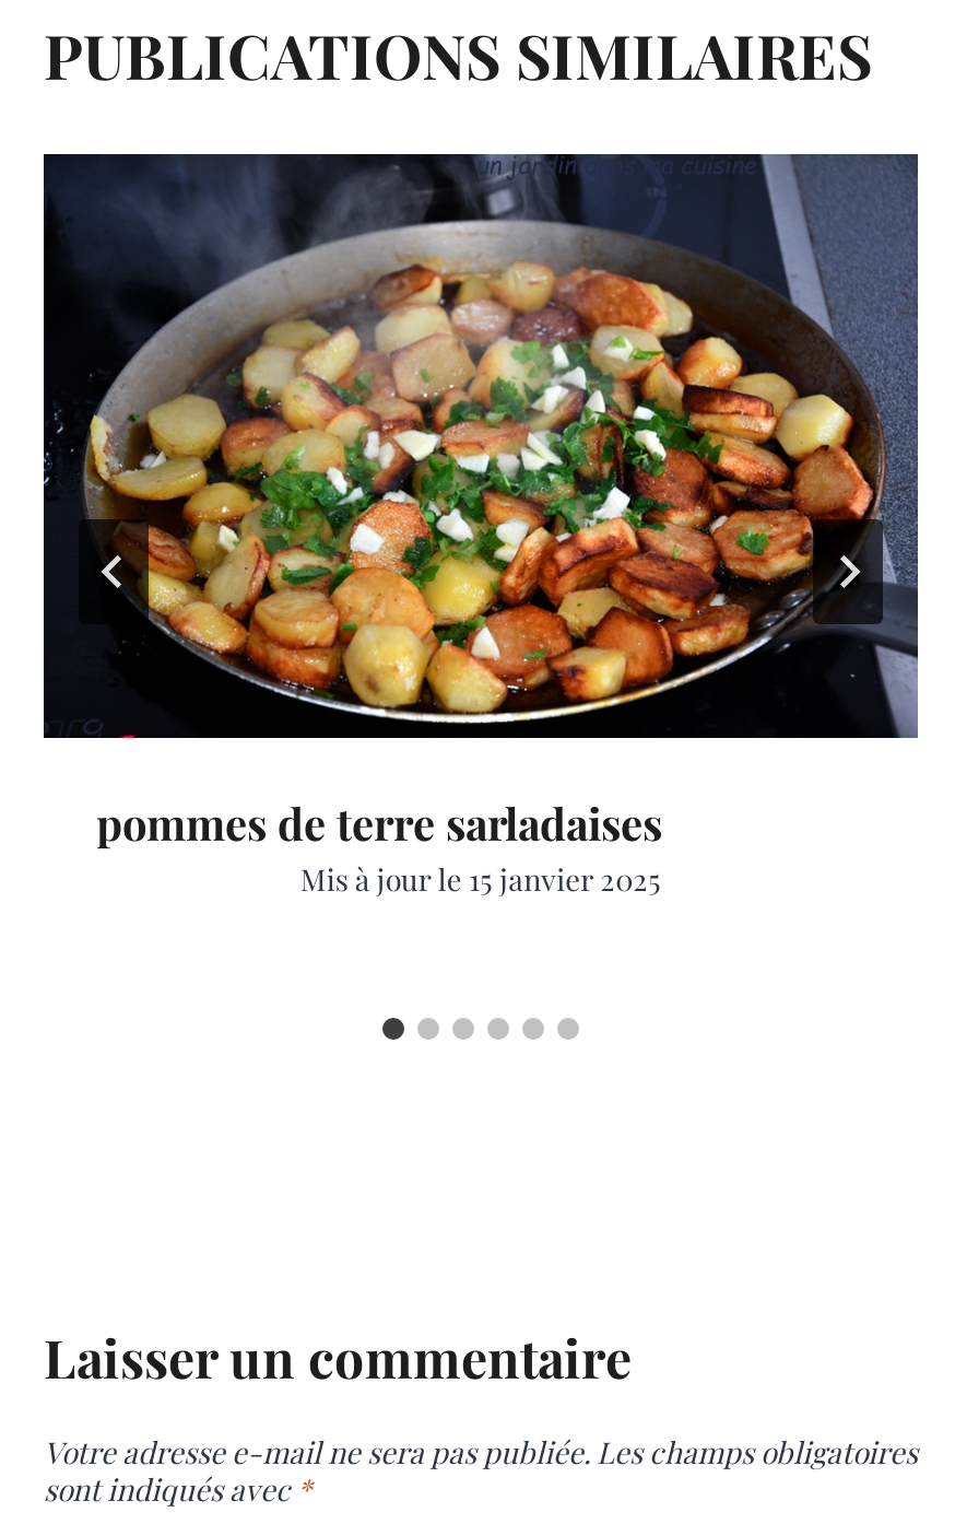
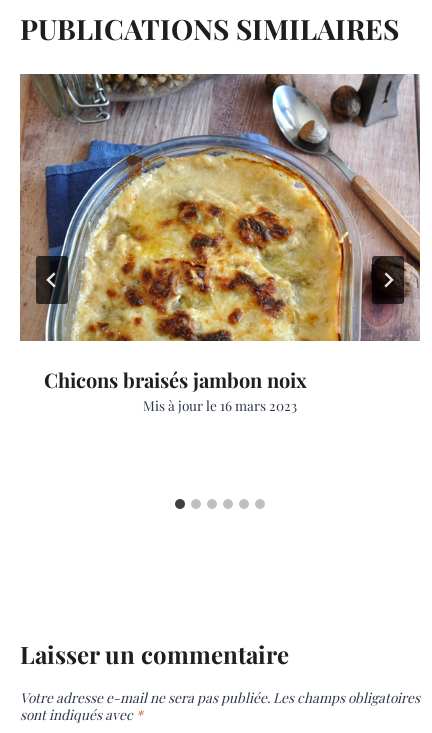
- [image]
- pommes de terre sarladaises
- Mis à jour le 15 janvier 2025
+ [image]
+ Chicons braisés jambon noix
+ Mis à jour le 16 mars 2023
